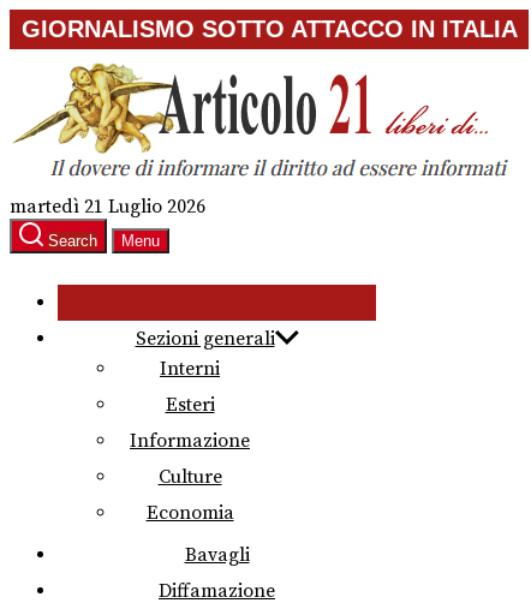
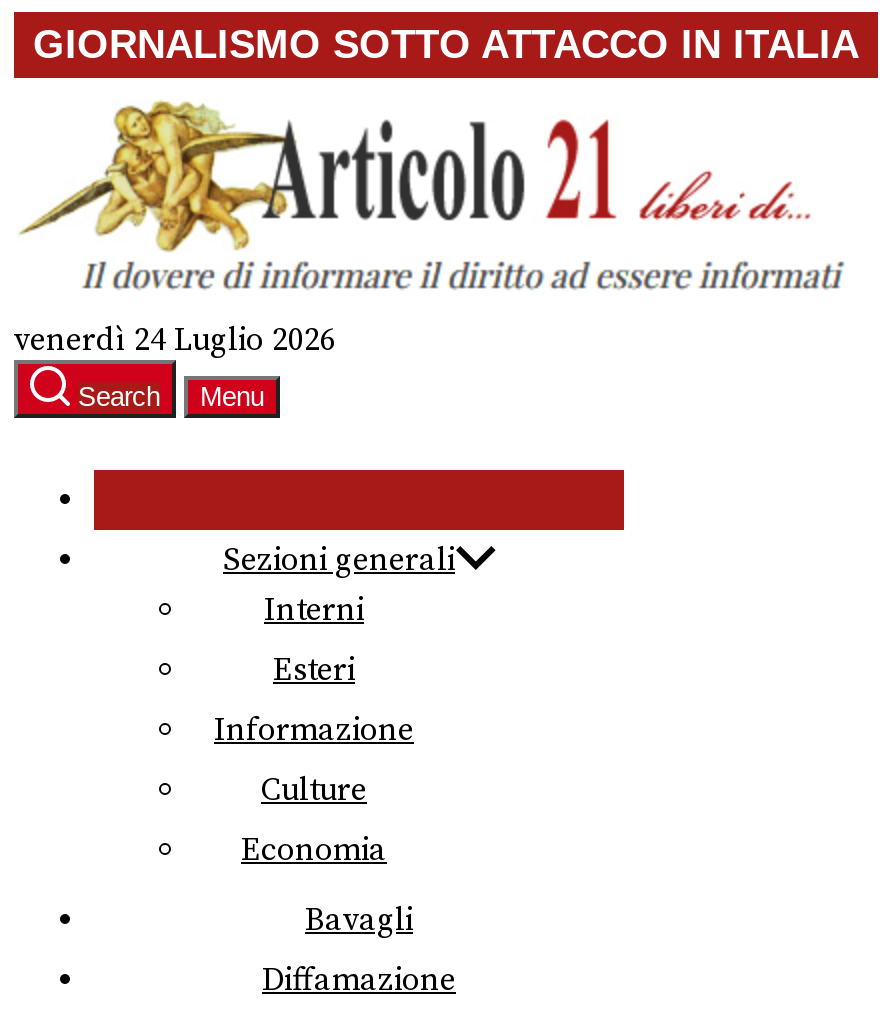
- martedì 21 Luglio 2026
+ venerdì 24 Luglio 2026
